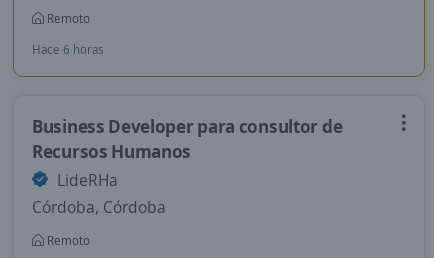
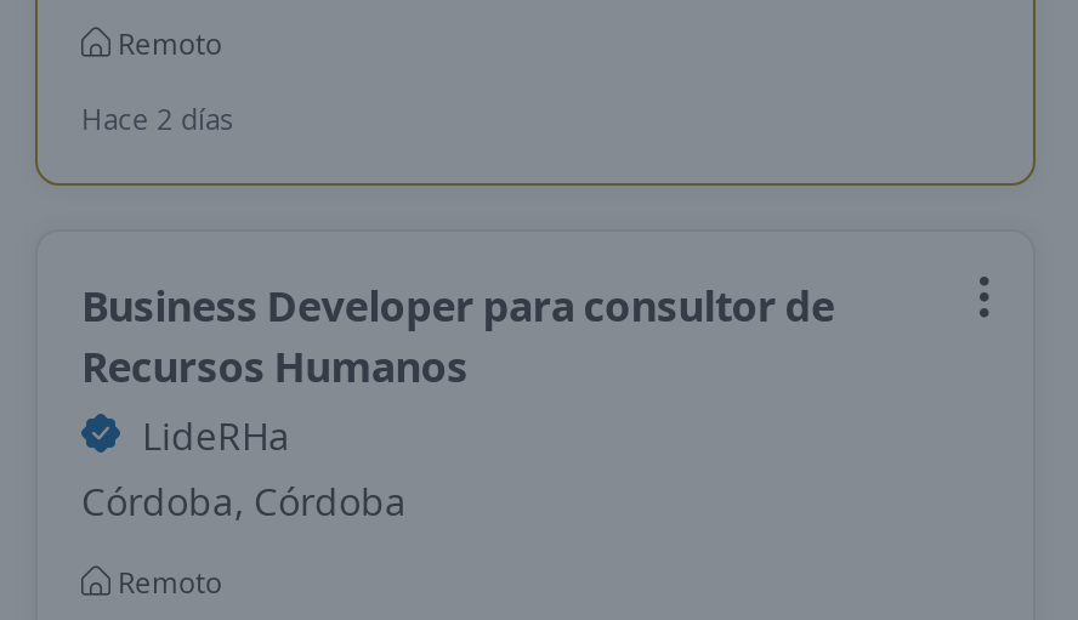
- Hace 6 horas
+ Hace 2 días
